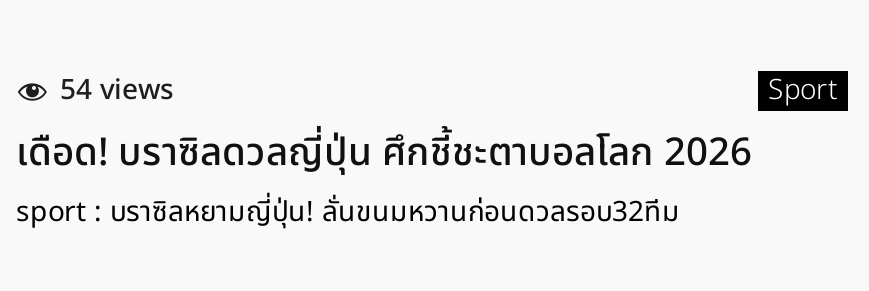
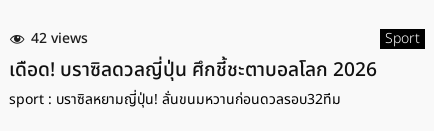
- 54 views
+ 42 views
